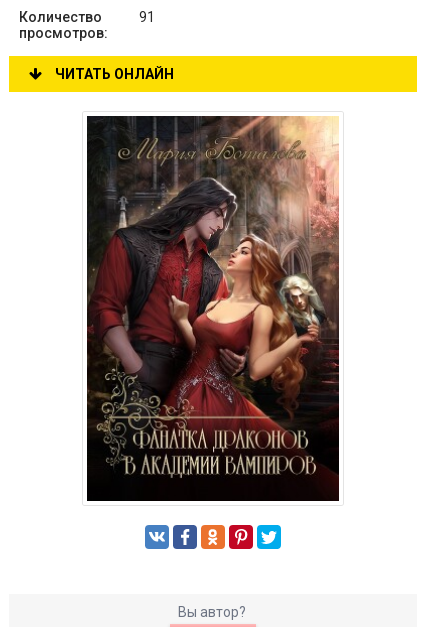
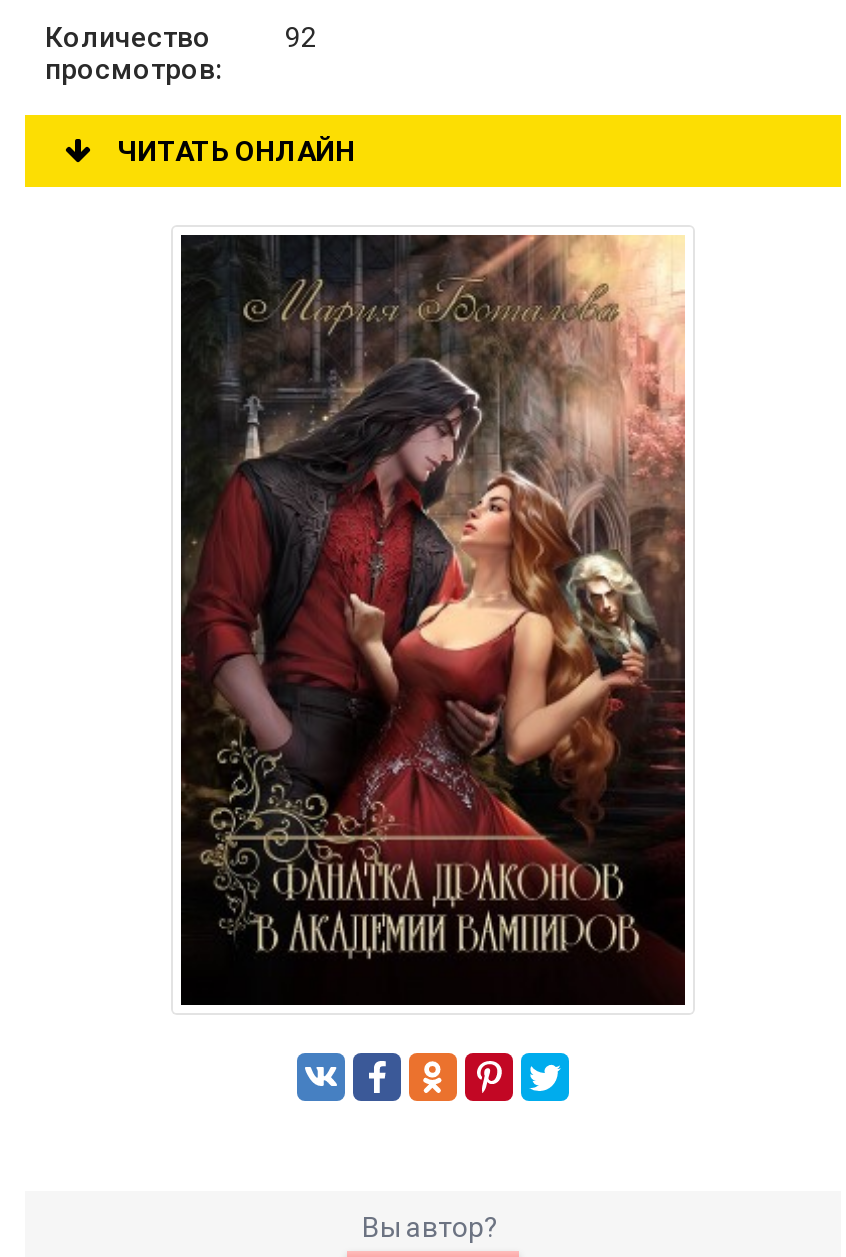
- 91
+ 92
